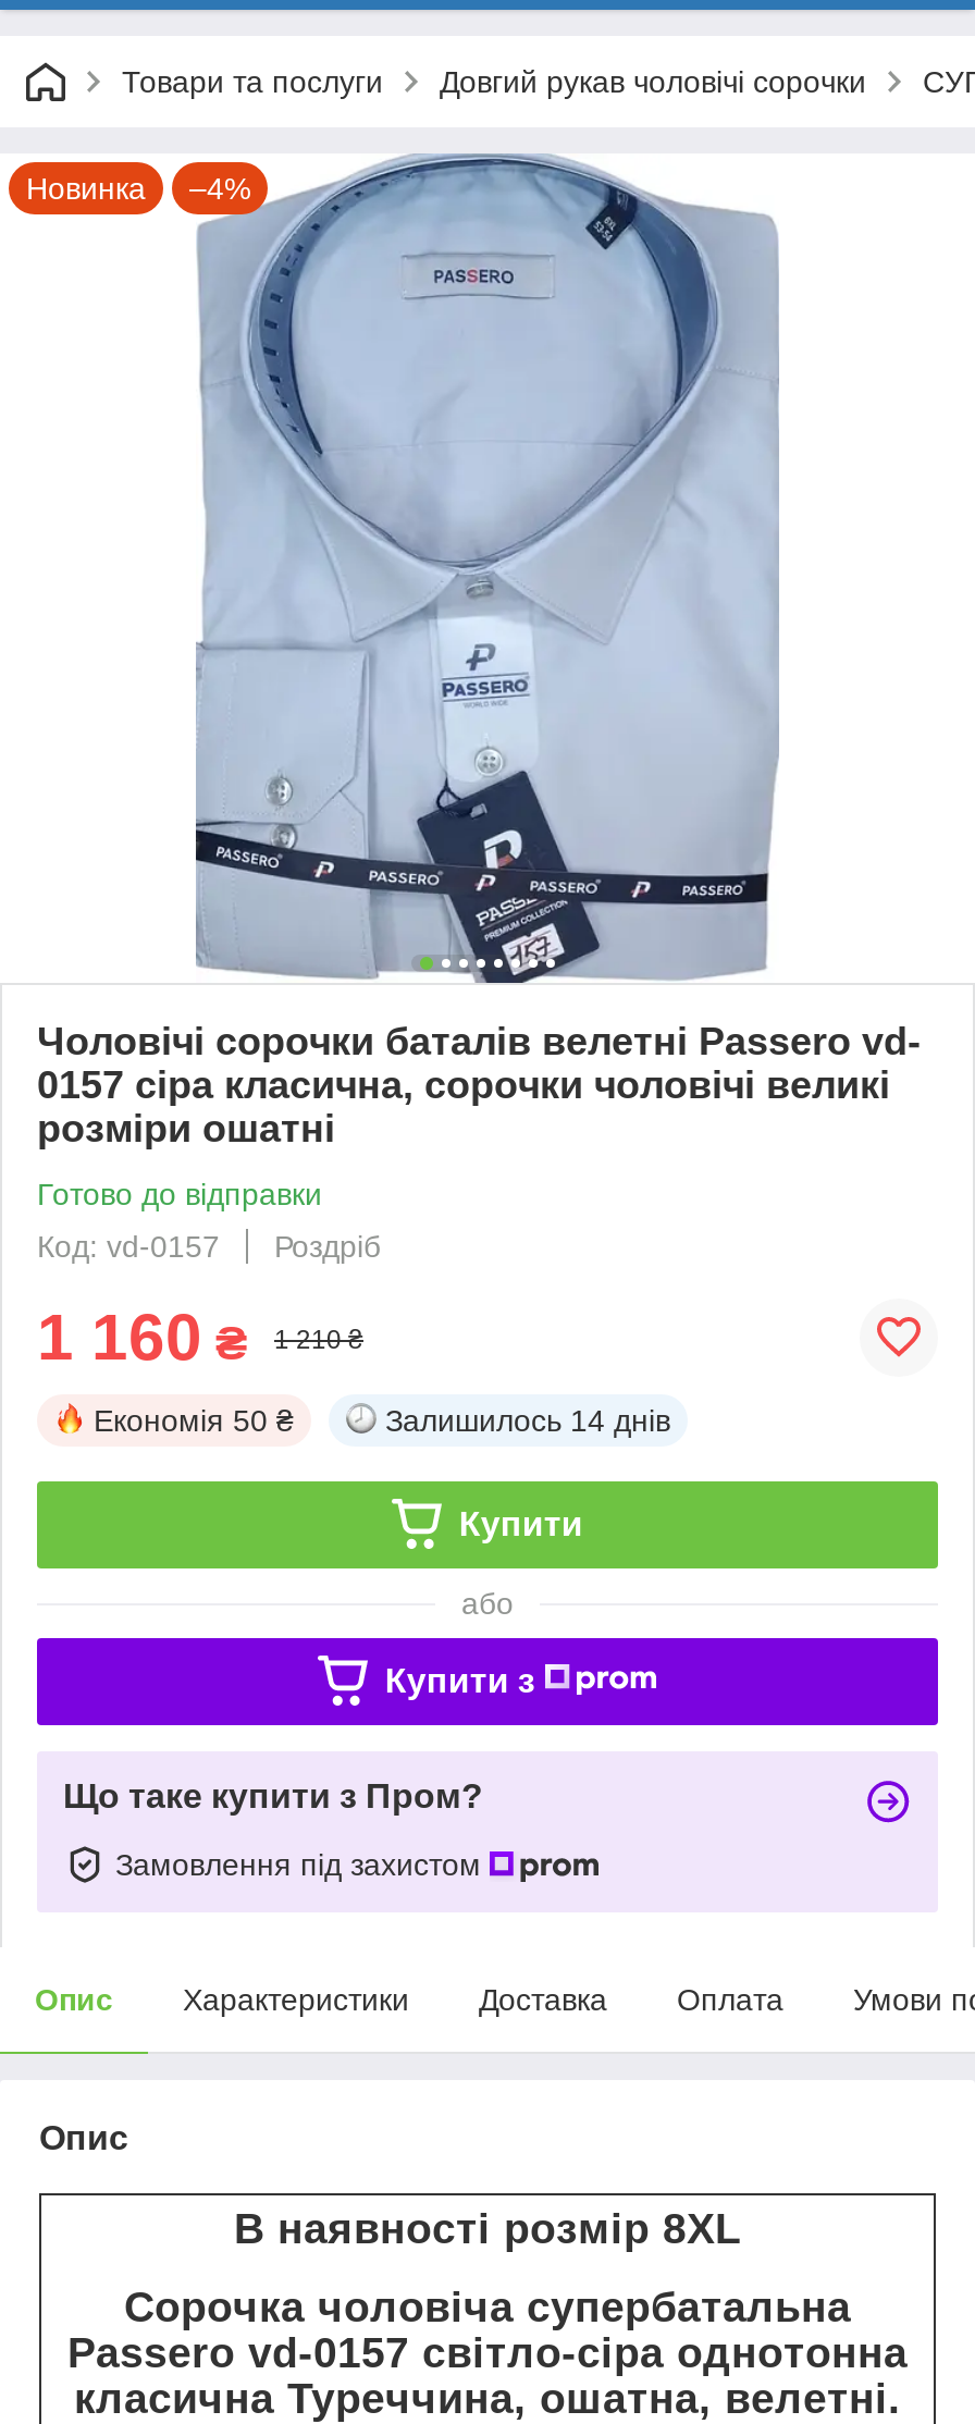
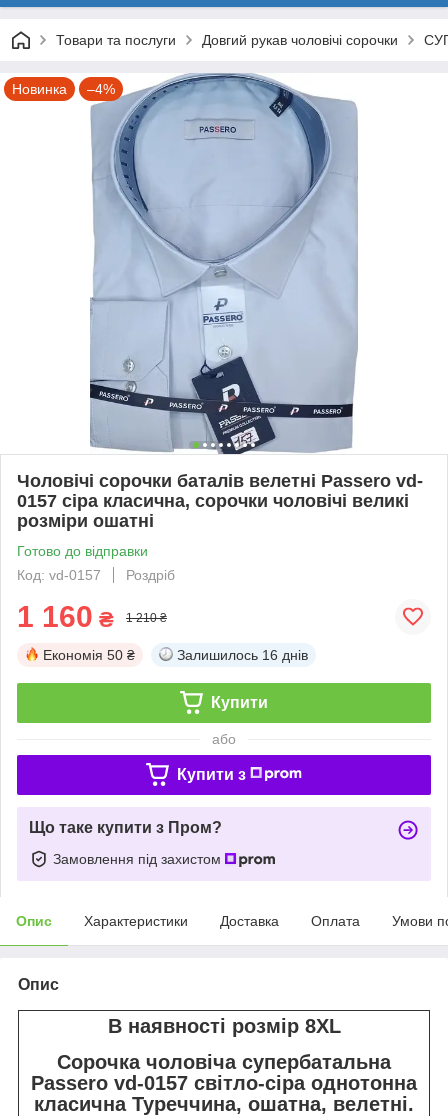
- Залишилось 14 днів
+ Залишилось 16 днів
